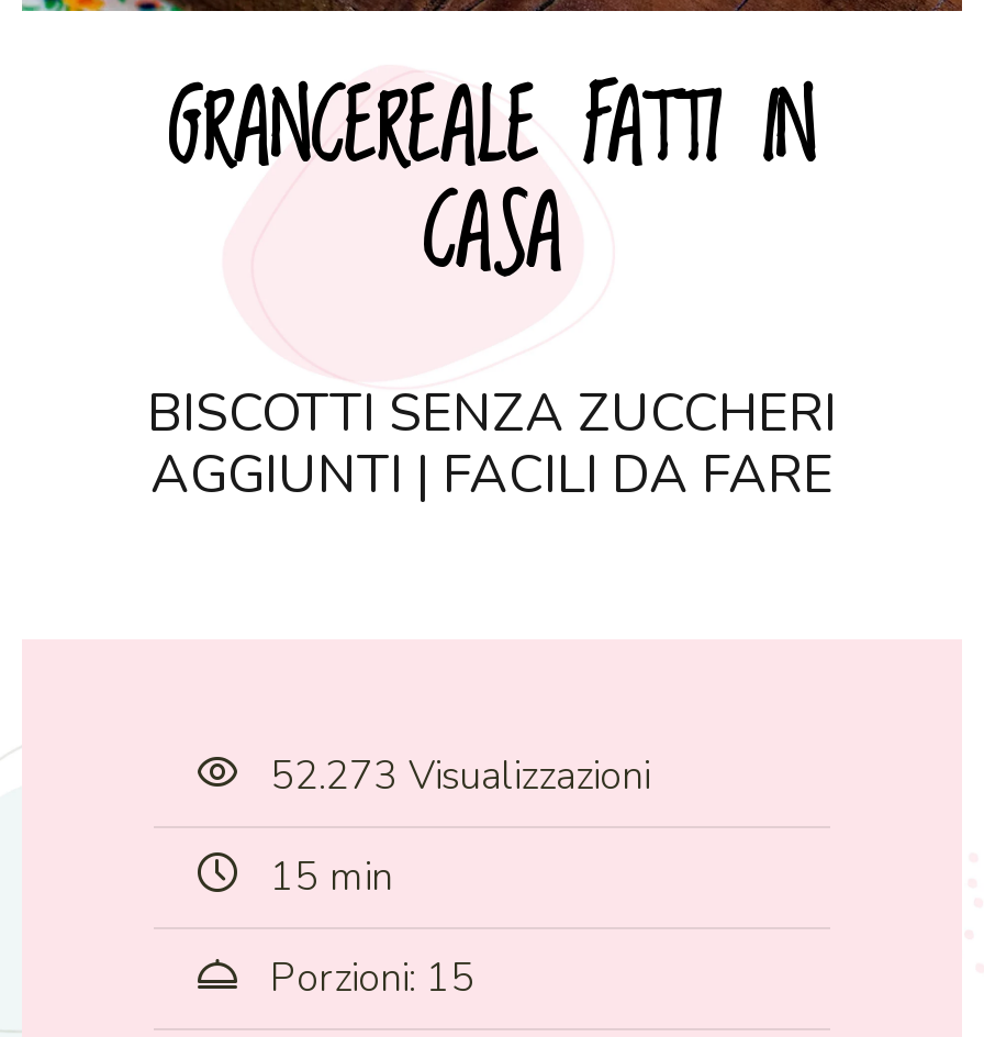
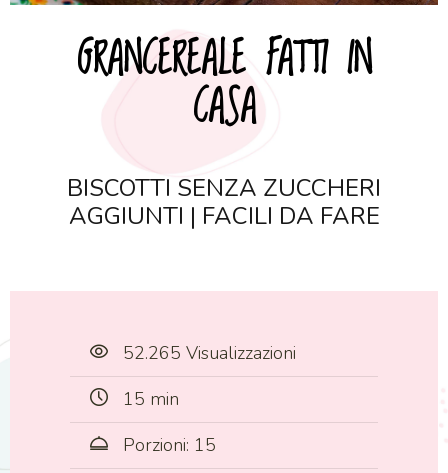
- 52.273 Visualizzazioni
+ 52.265 Visualizzazioni
